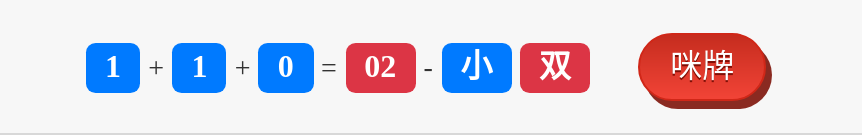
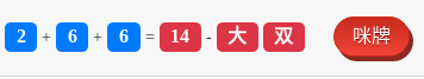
- 1
+ 2

- 1
+ 6

- 0
+ 6

- 02
+ 14

- 小
+ 大
